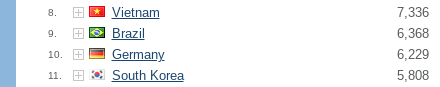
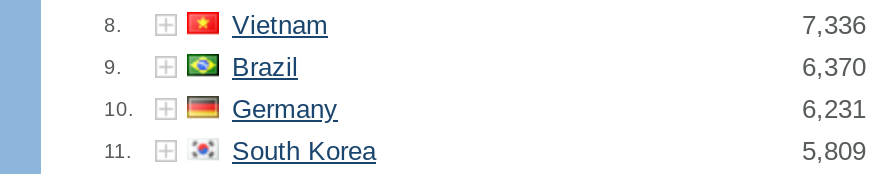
- 6,368
+ 6,370

- 6,229
+ 6,231

- 5,808
+ 5,809
